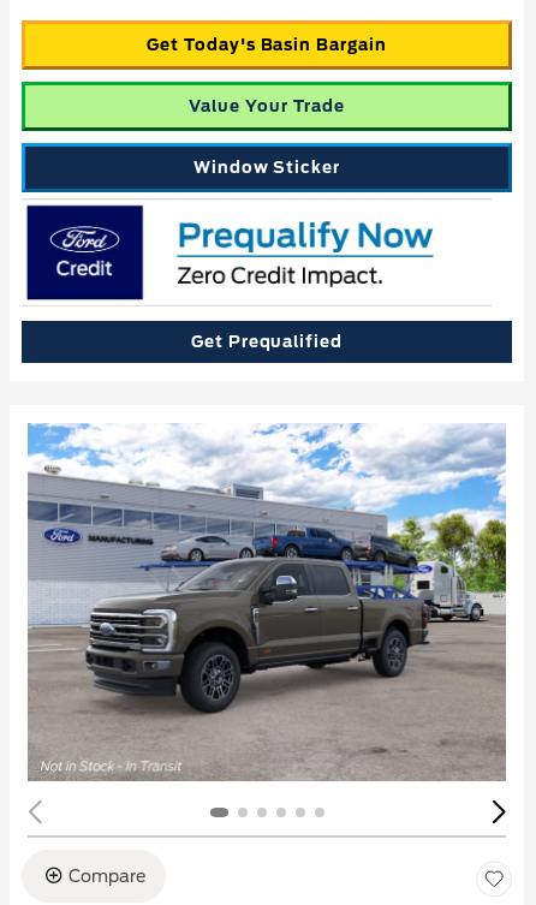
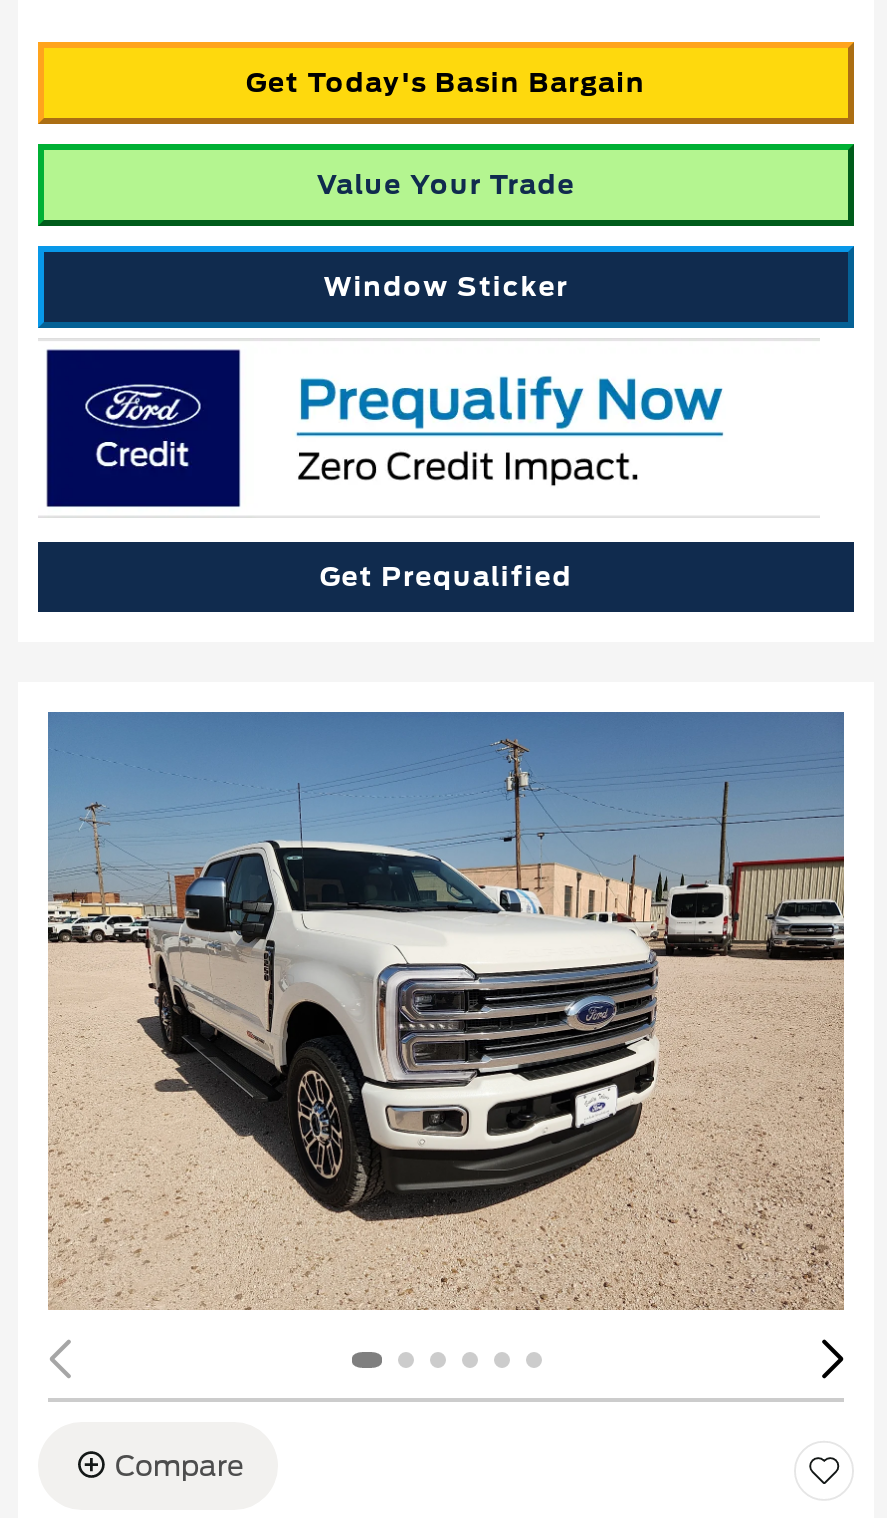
- [image]
+ [image]
